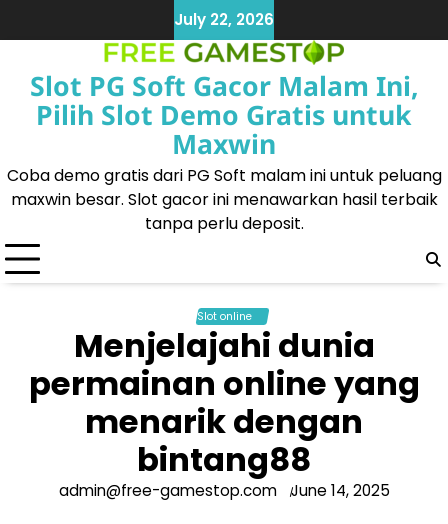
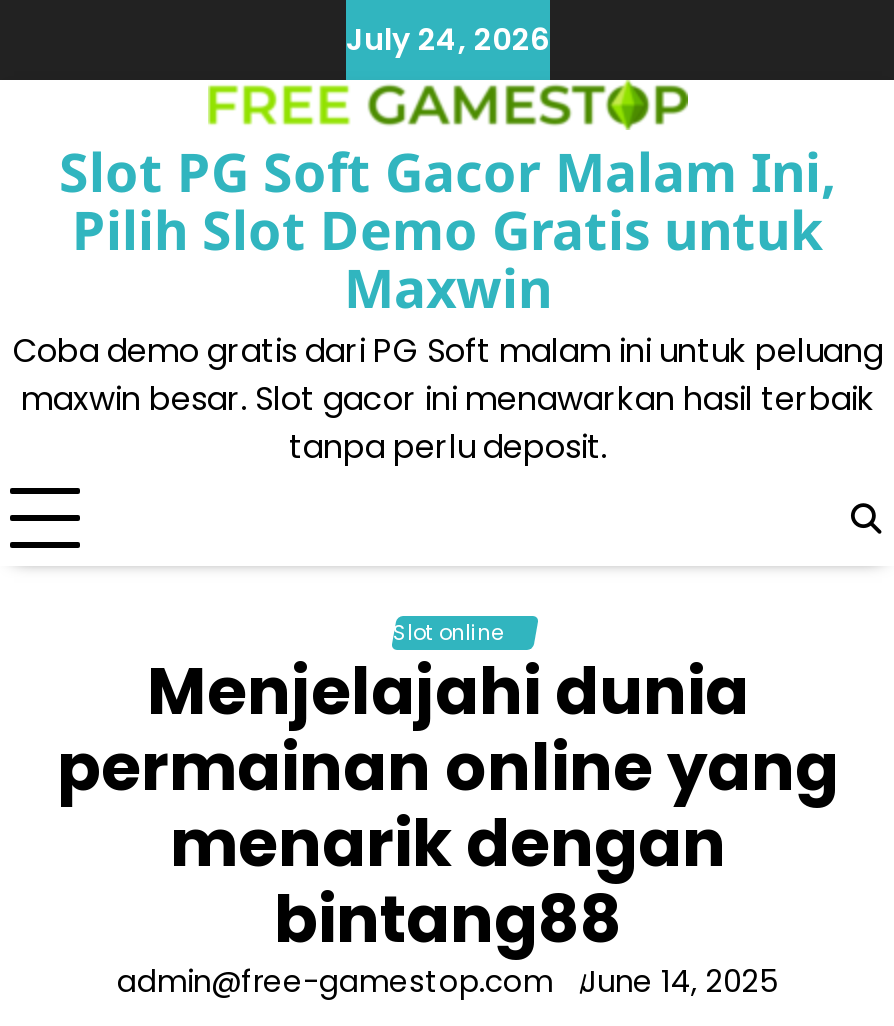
- July 22, 2026
+ July 24, 2026
